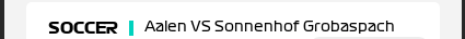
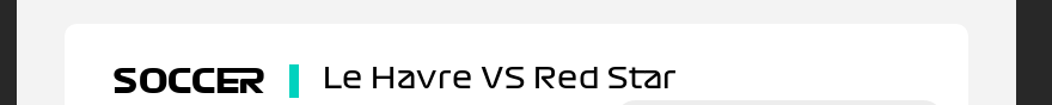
- Aalen VS Sonnenhof Grobaspach
+ Le Havre VS Red Star
